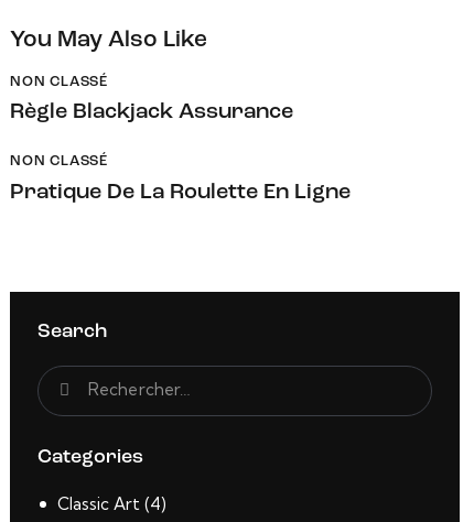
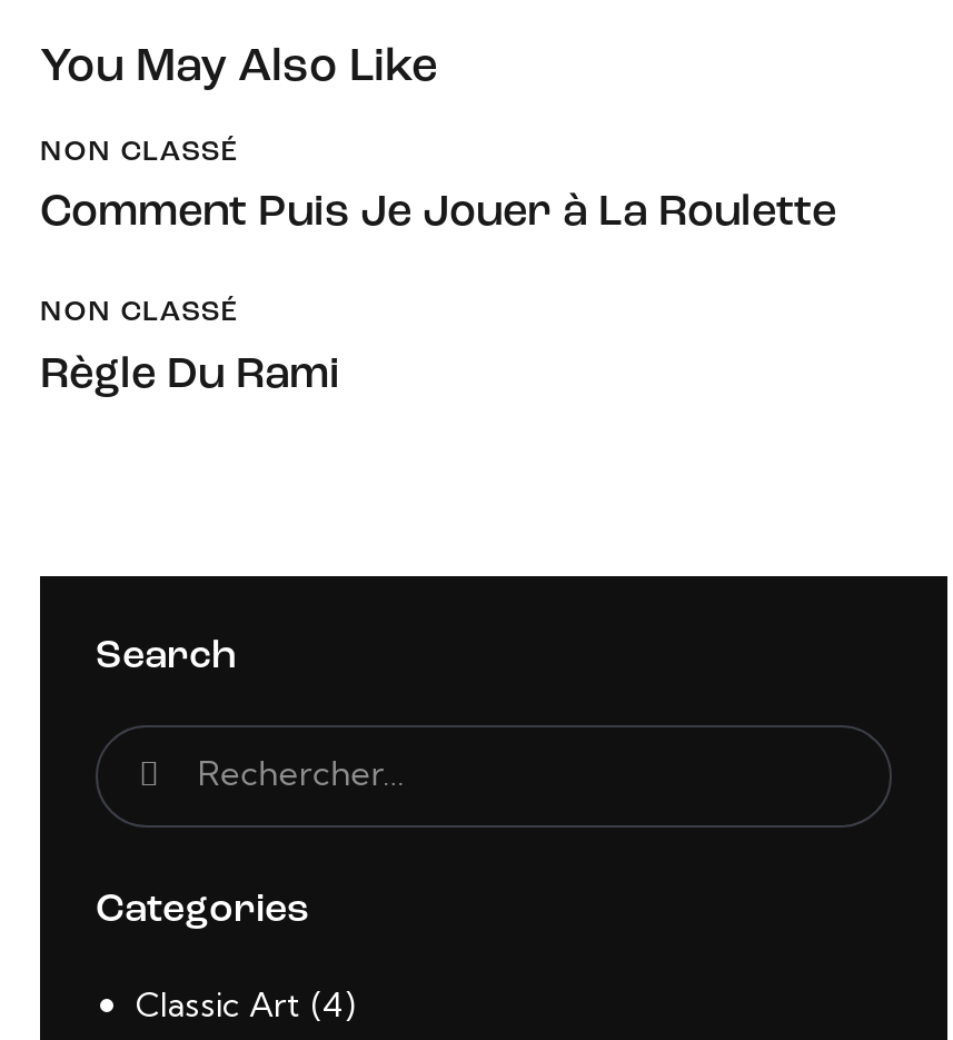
- Règle Blackjack Assurance
+ Comment Puis Je Jouer à La Roulette

- Pratique De La Roulette En Ligne
+ Règle Du Rami
